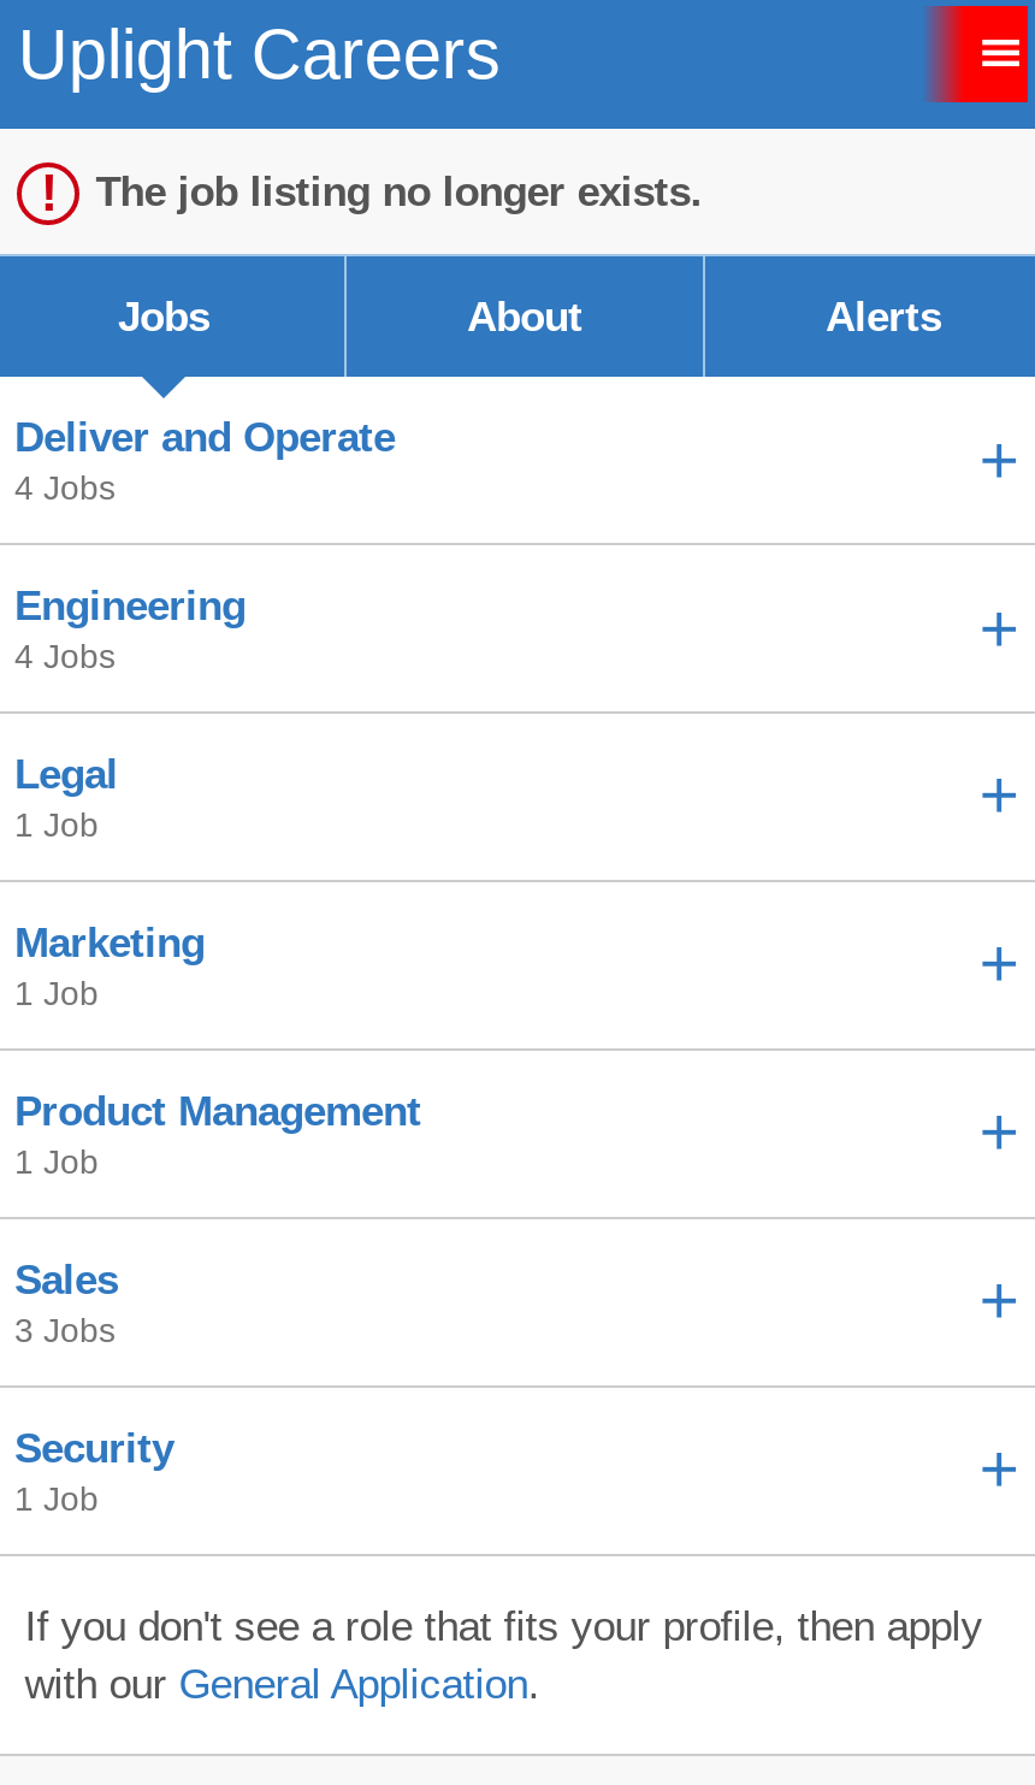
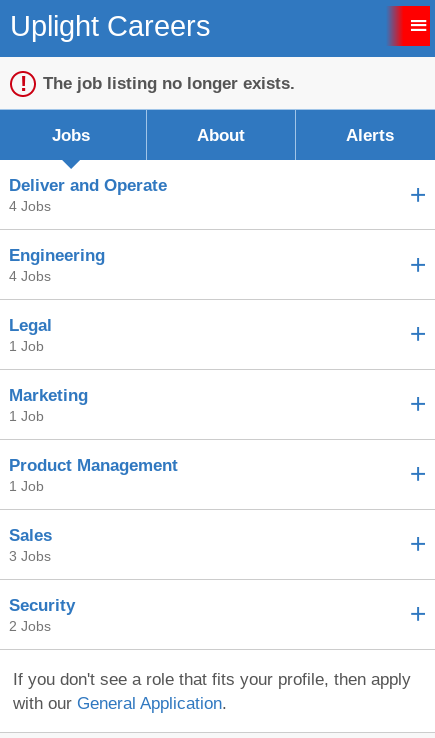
- 1 Job
+ 2 Jobs
